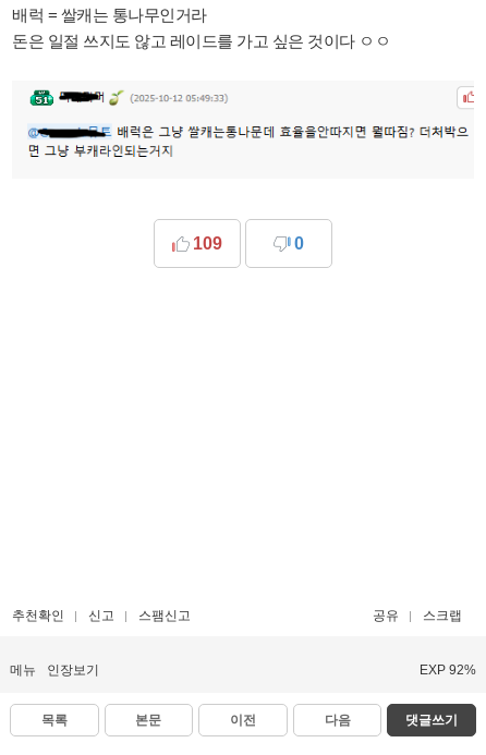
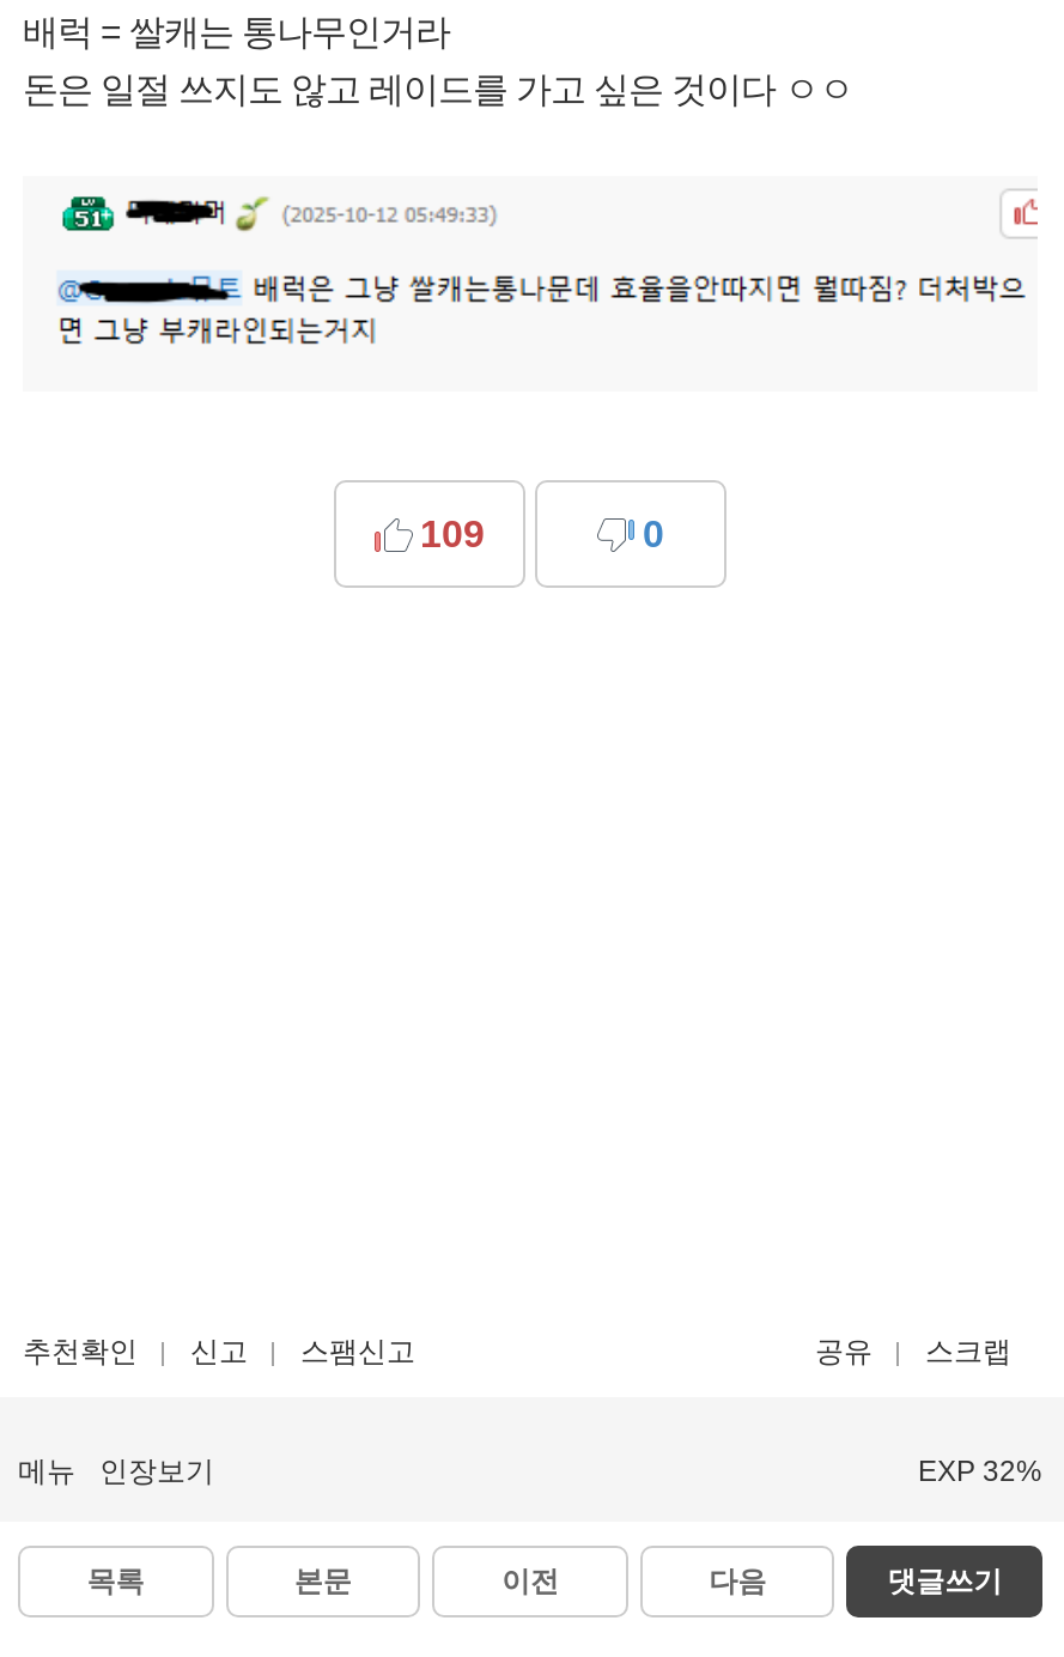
- EXP 92%
+ EXP 32%
